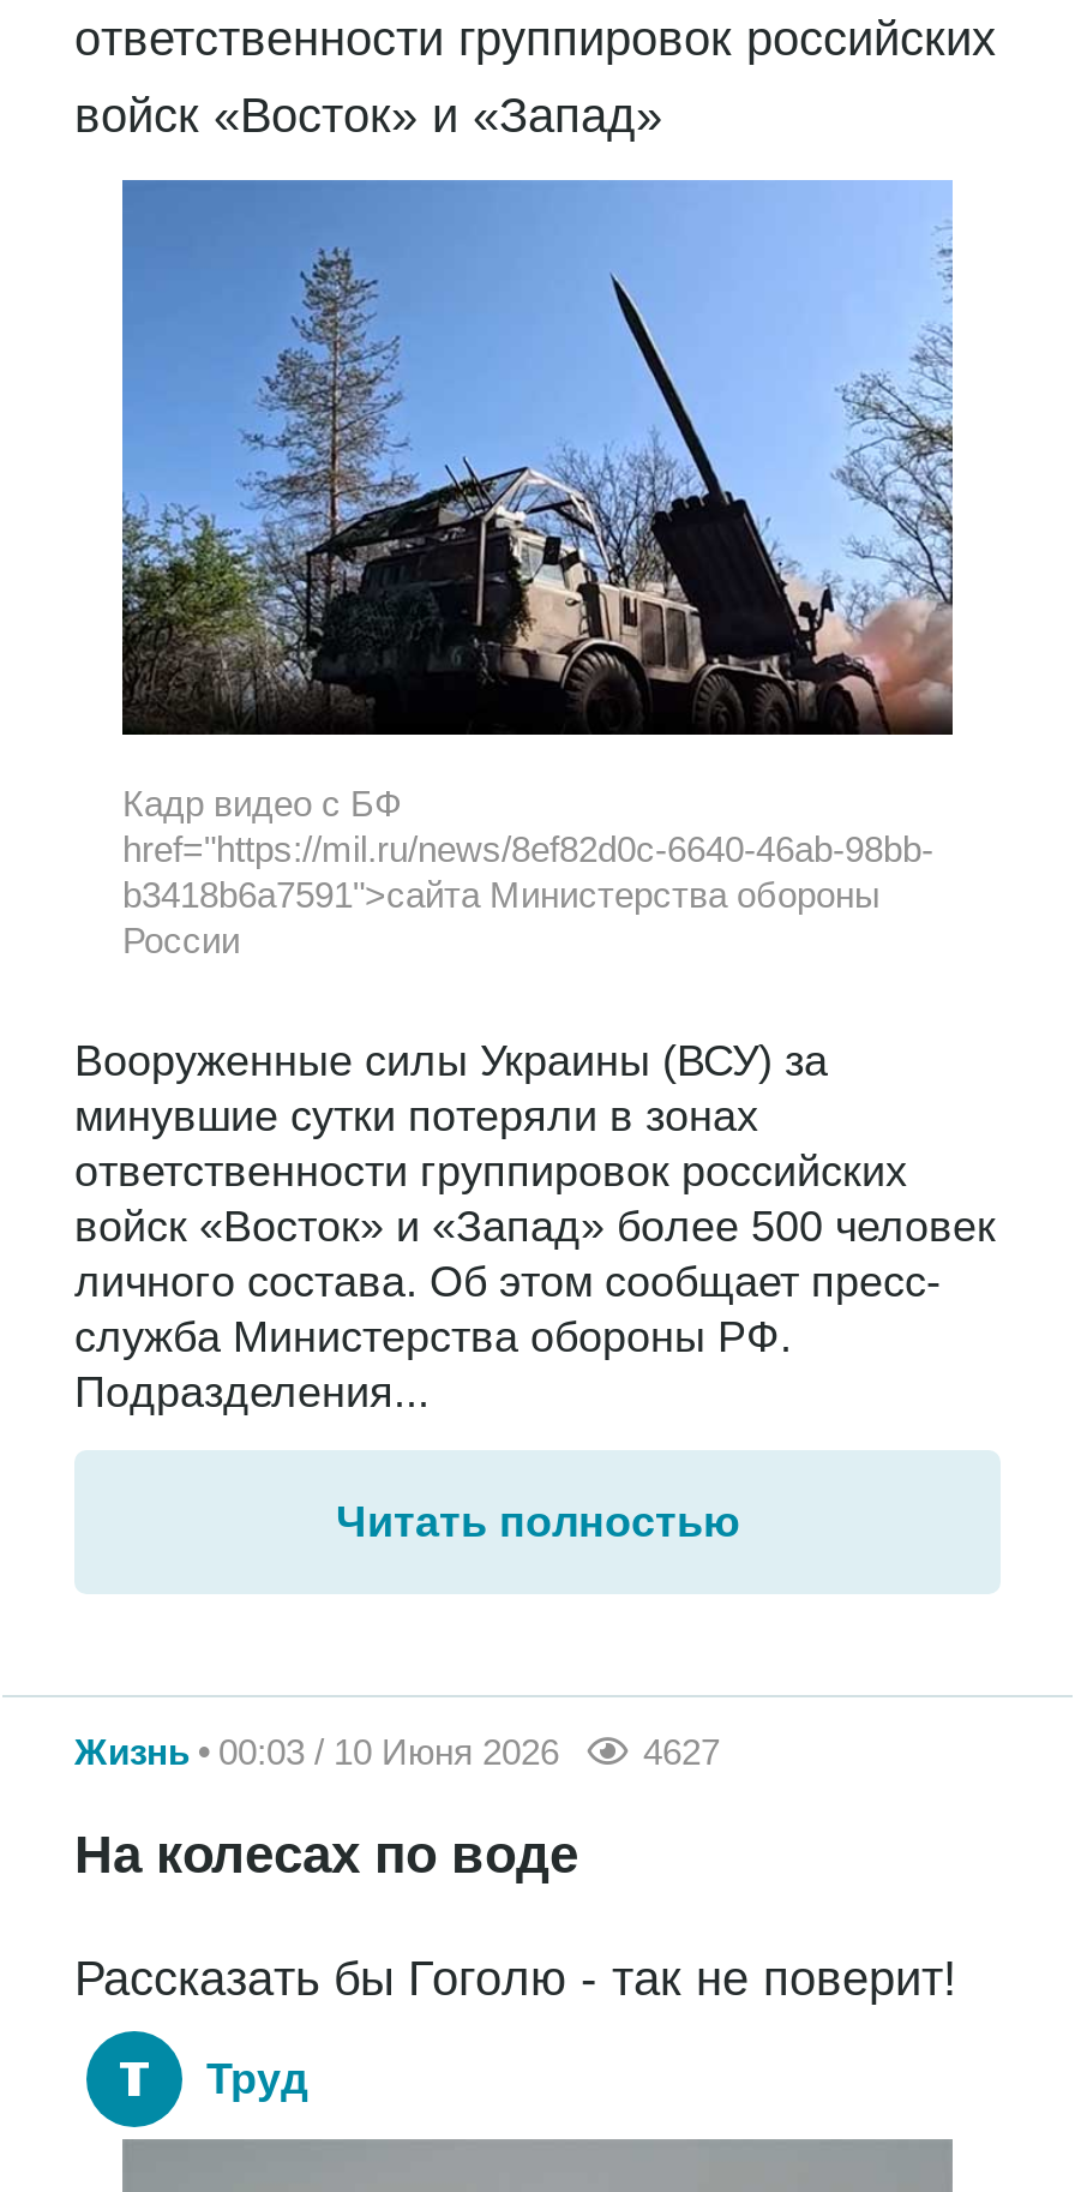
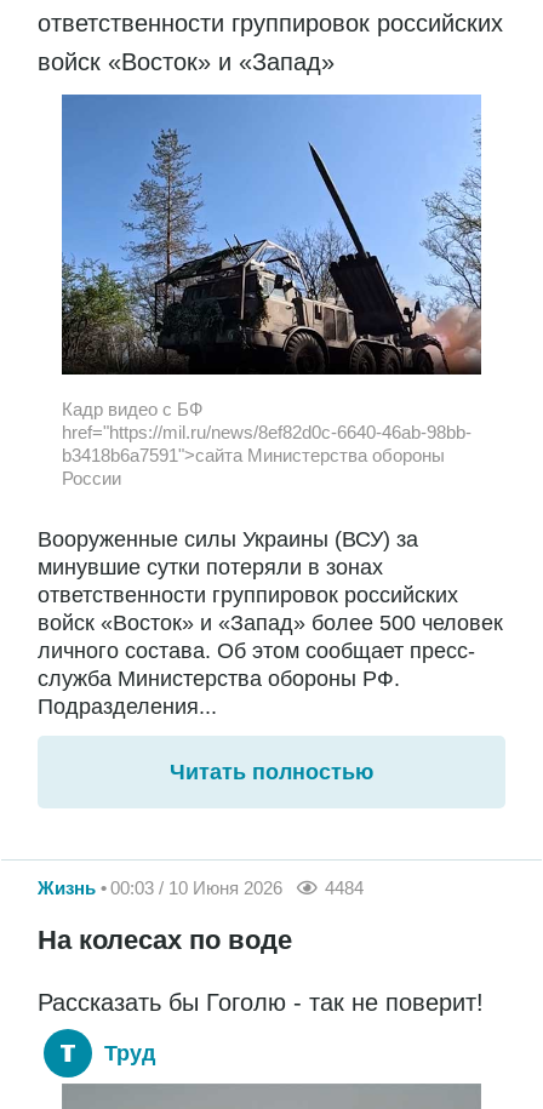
- 4627
+ 4484
